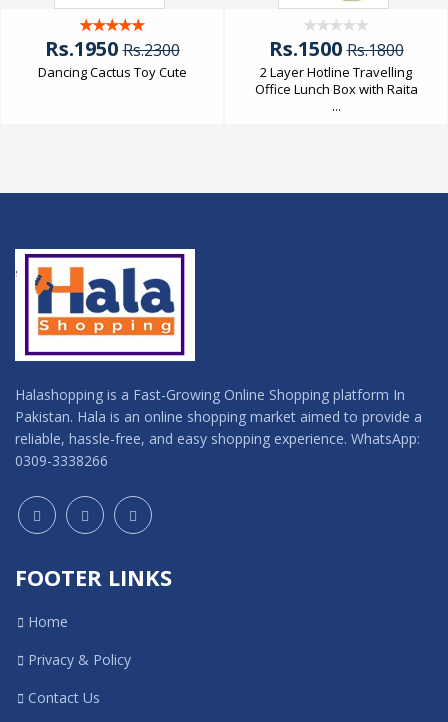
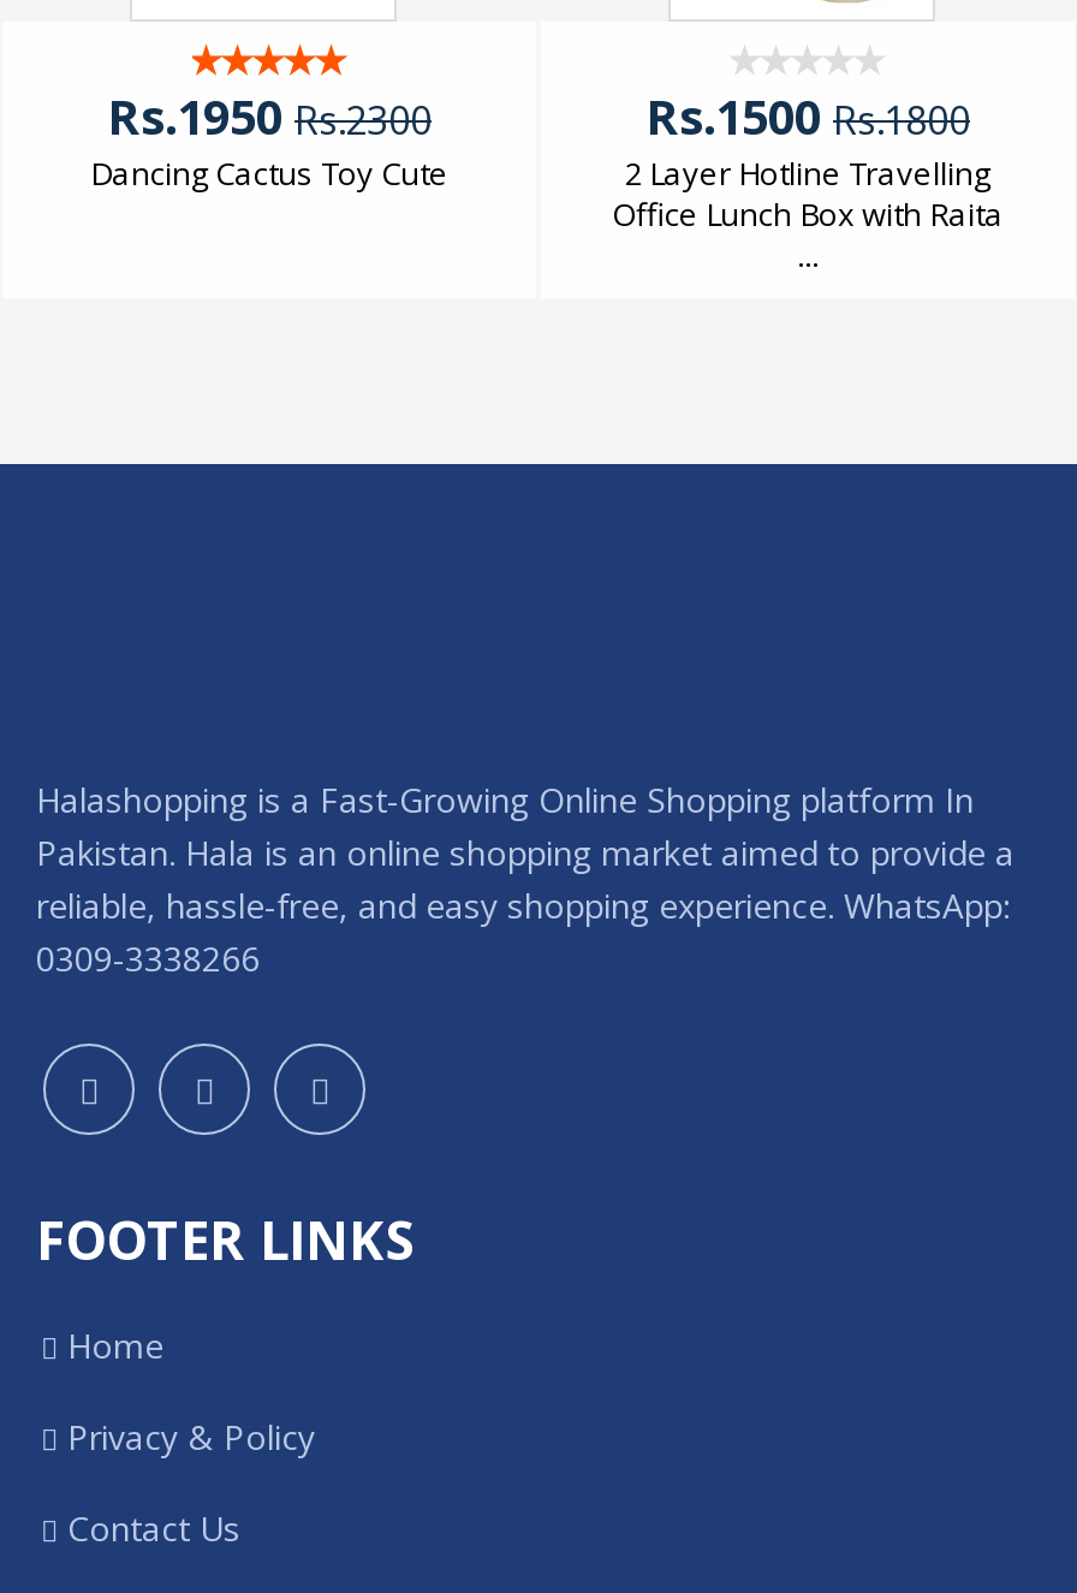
- [image]
